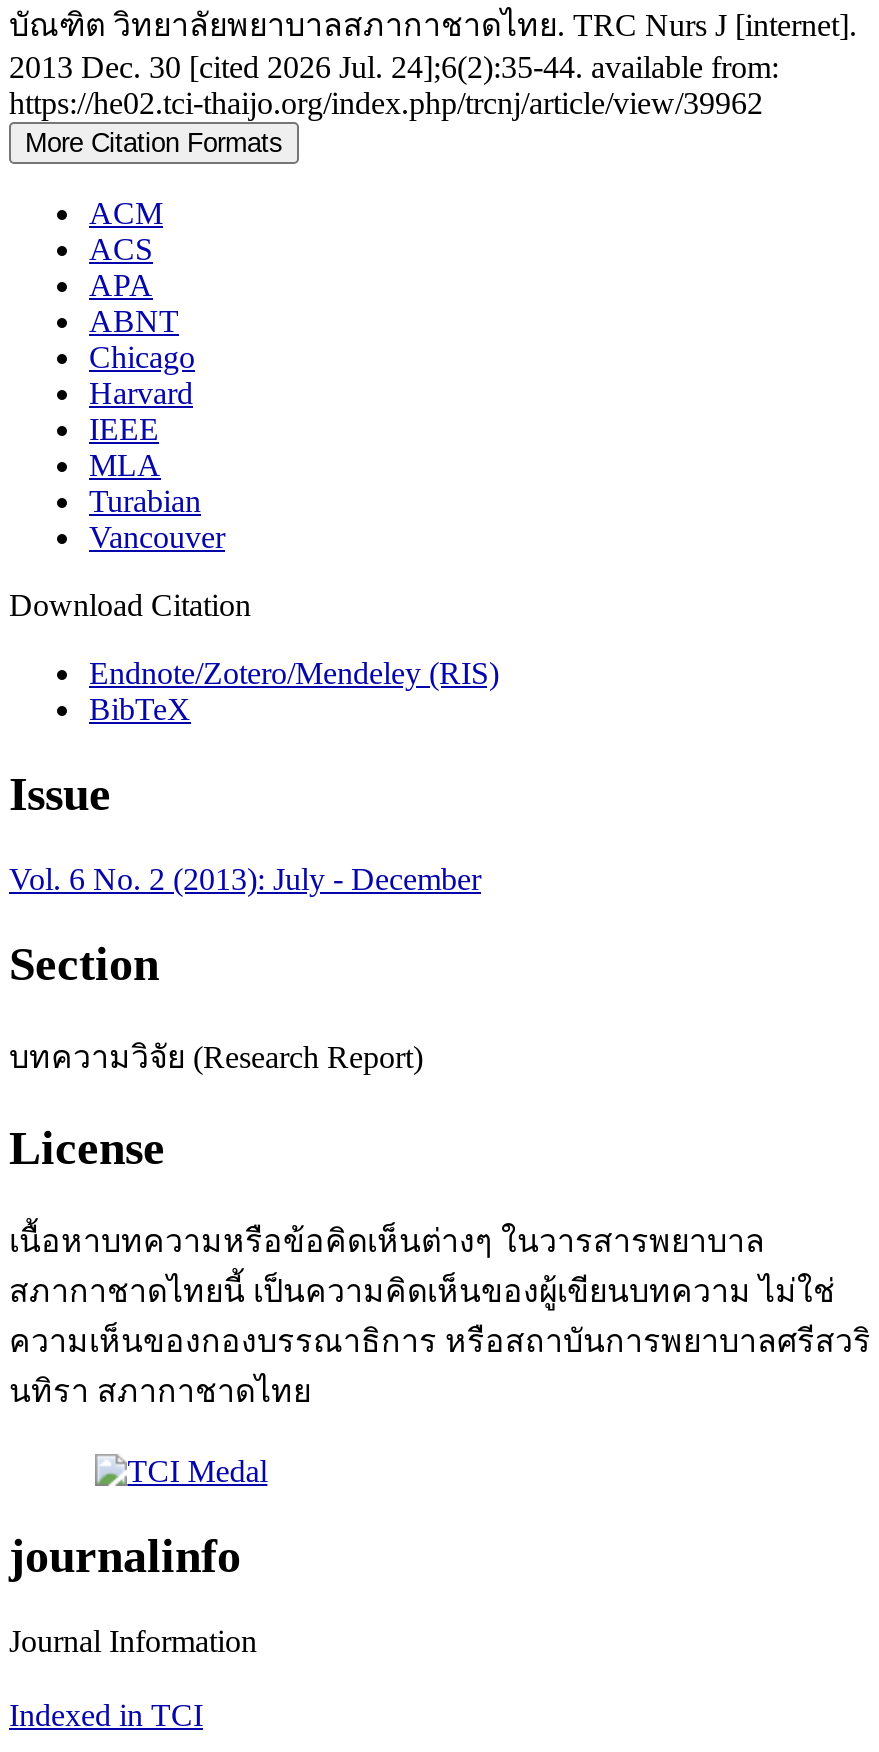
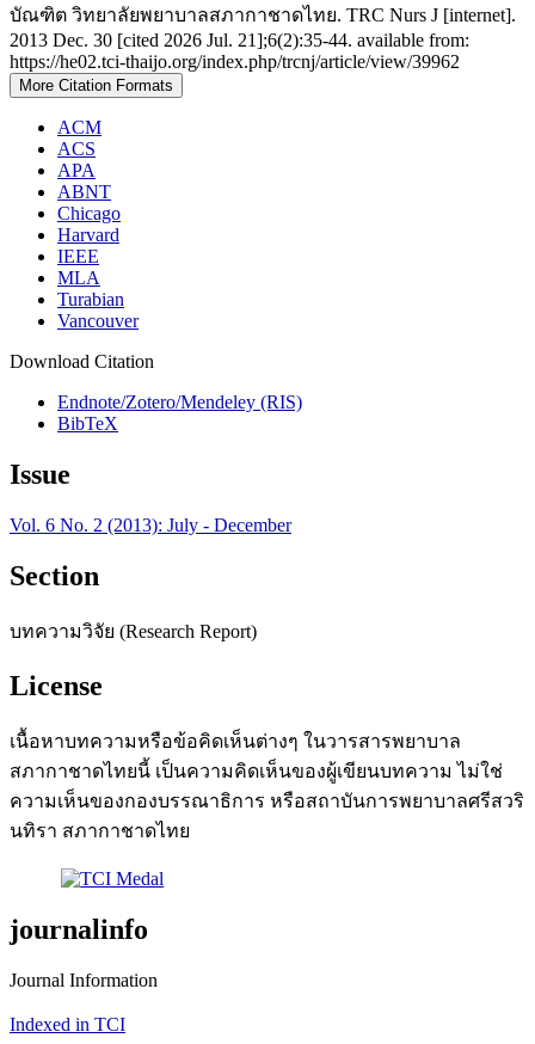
- 2013 Dec. 30 [cited 2026 Jul. 24];6(2):35-44. available from:
+ 2013 Dec. 30 [cited 2026 Jul. 21];6(2):35-44. available from:
